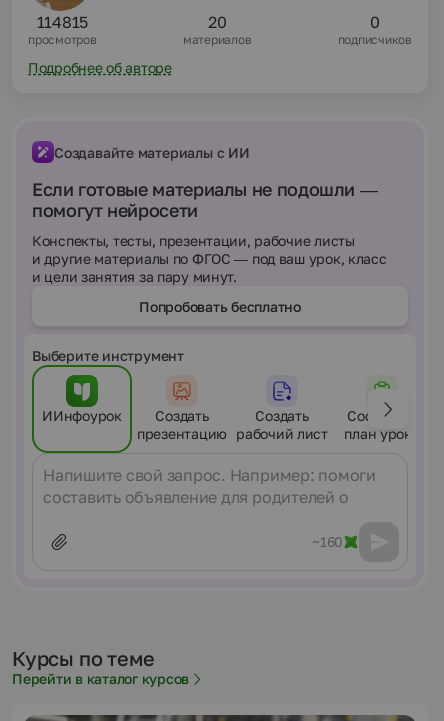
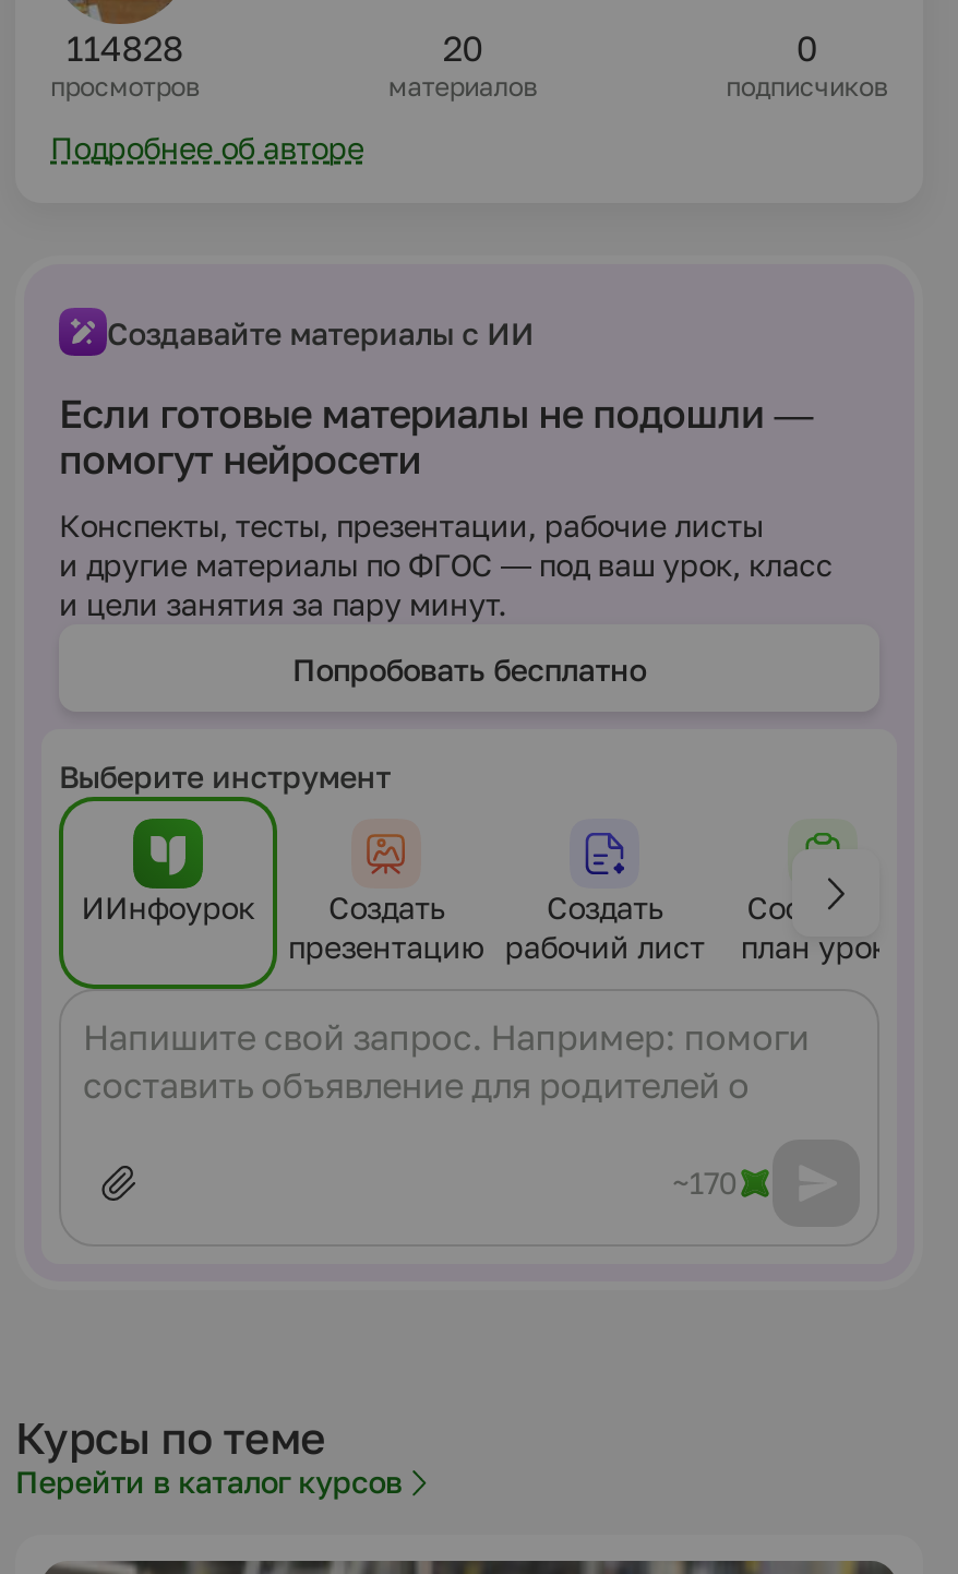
- 114815
+ 114828

- ~160
+ ~170
